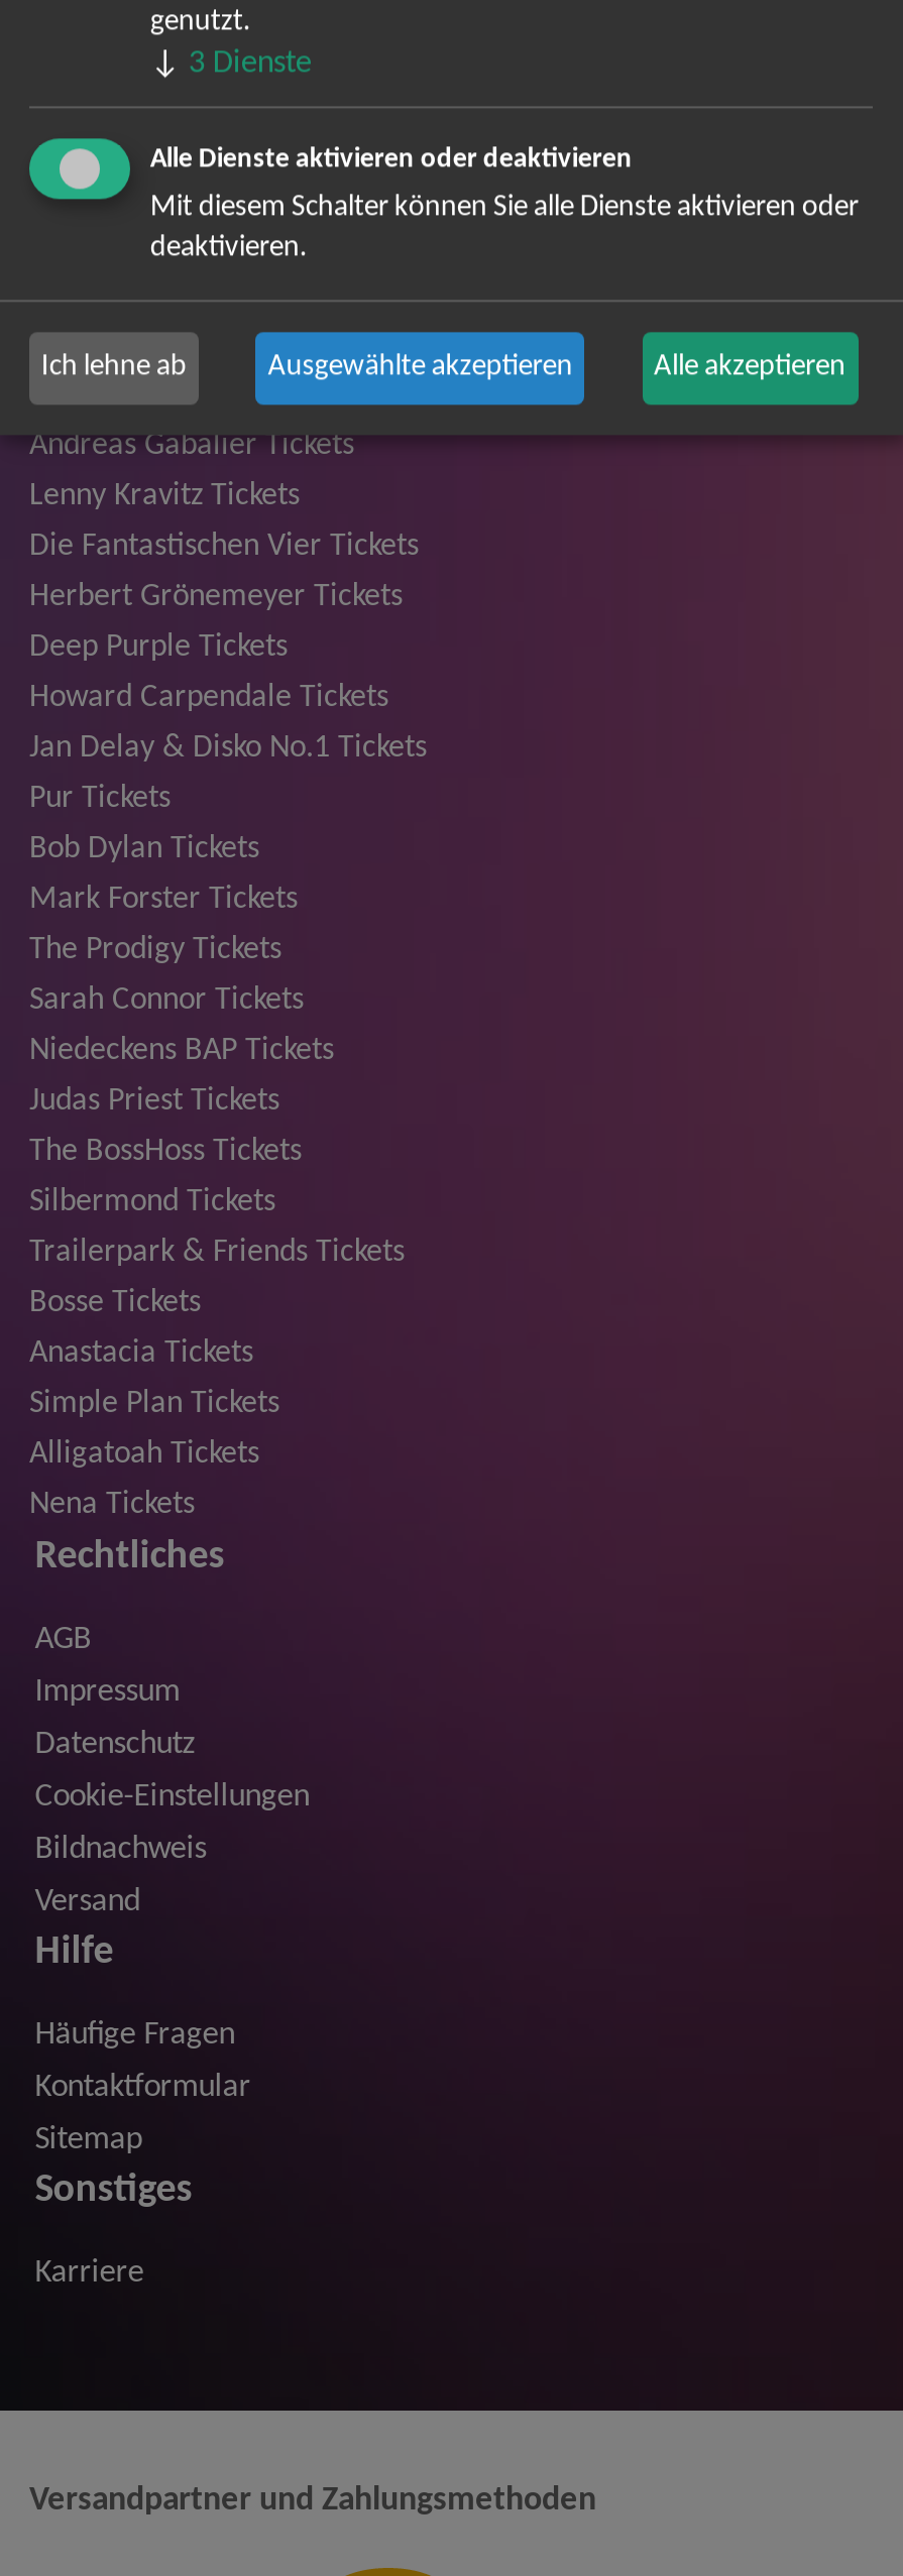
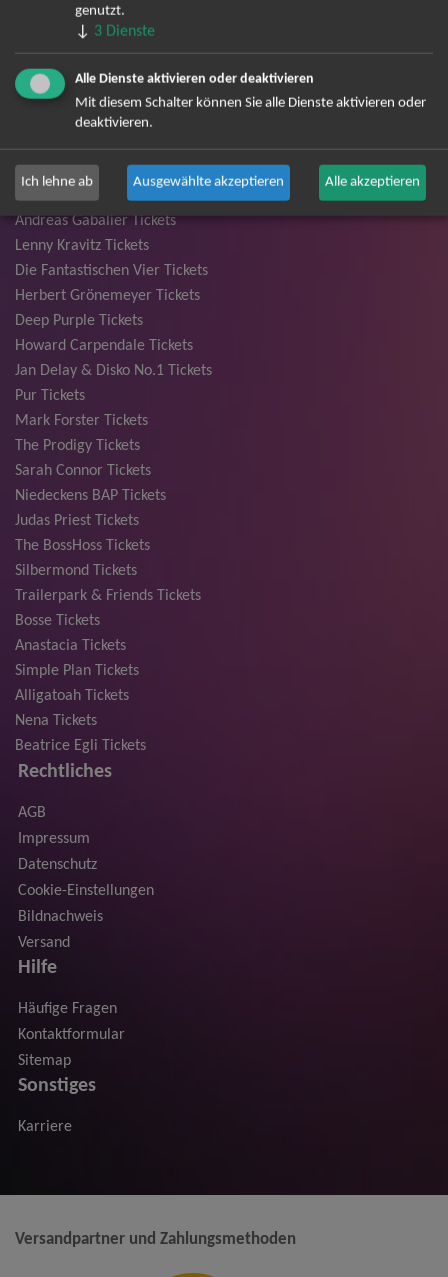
- Bob Dylan Tickets

moved up: Mark Forster Tickets | The Prodigy Tickets | Sarah Connor Tickets | ... | Alligatoah Tickets | Nena Tickets

+ Beatrice Egli Tickets
